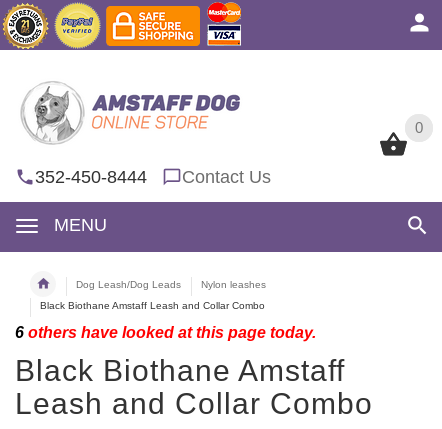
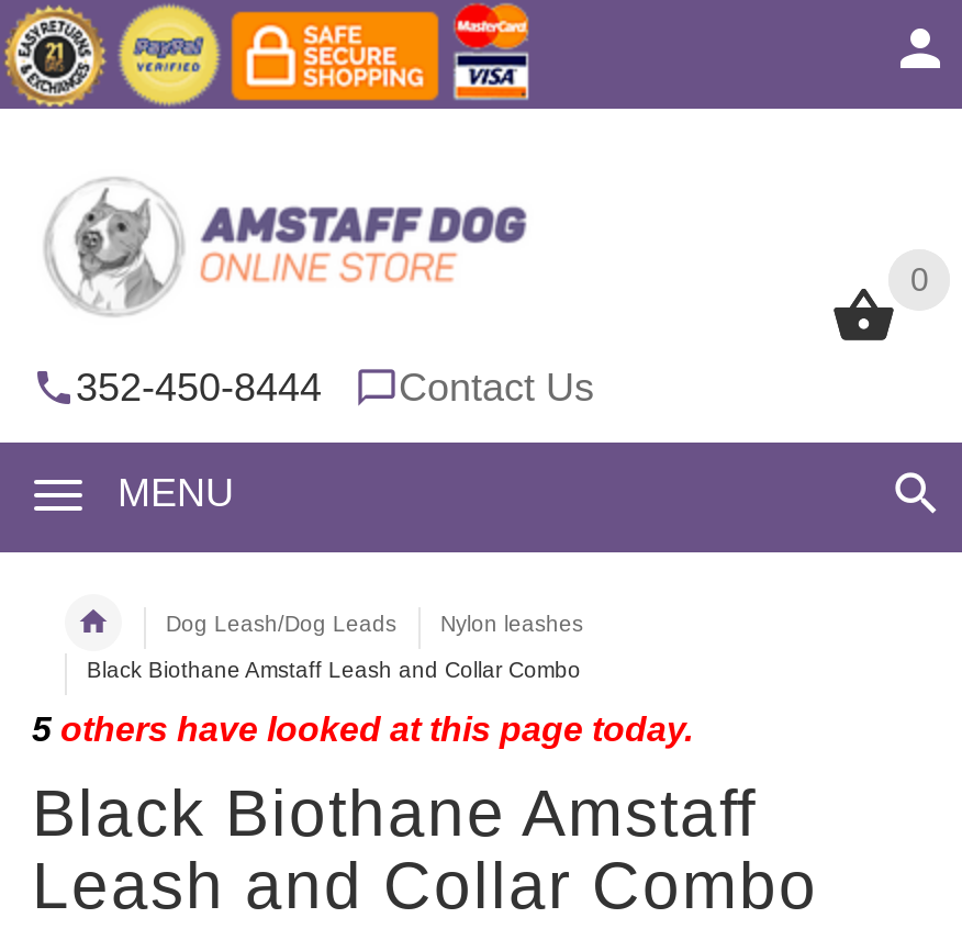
- 6 others have looked at this page today.
+ 5 others have looked at this page today.
